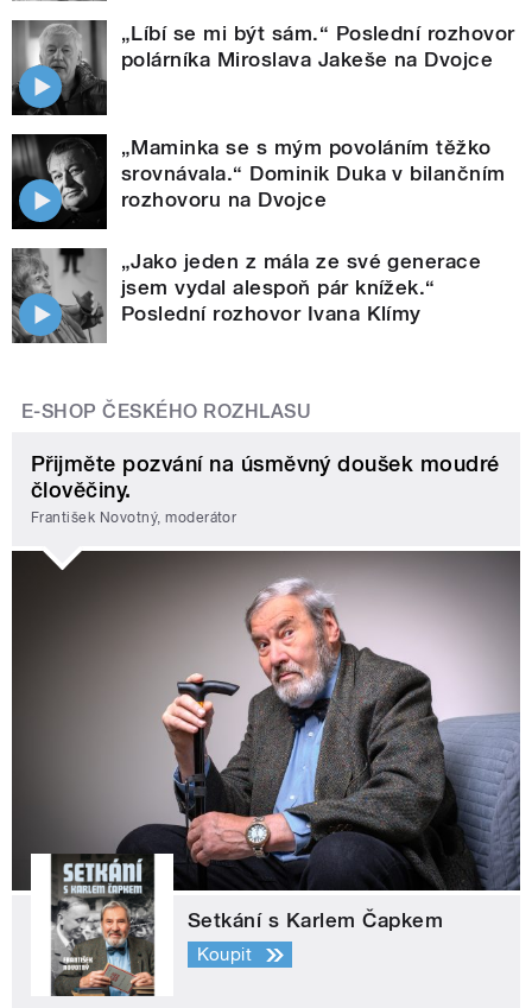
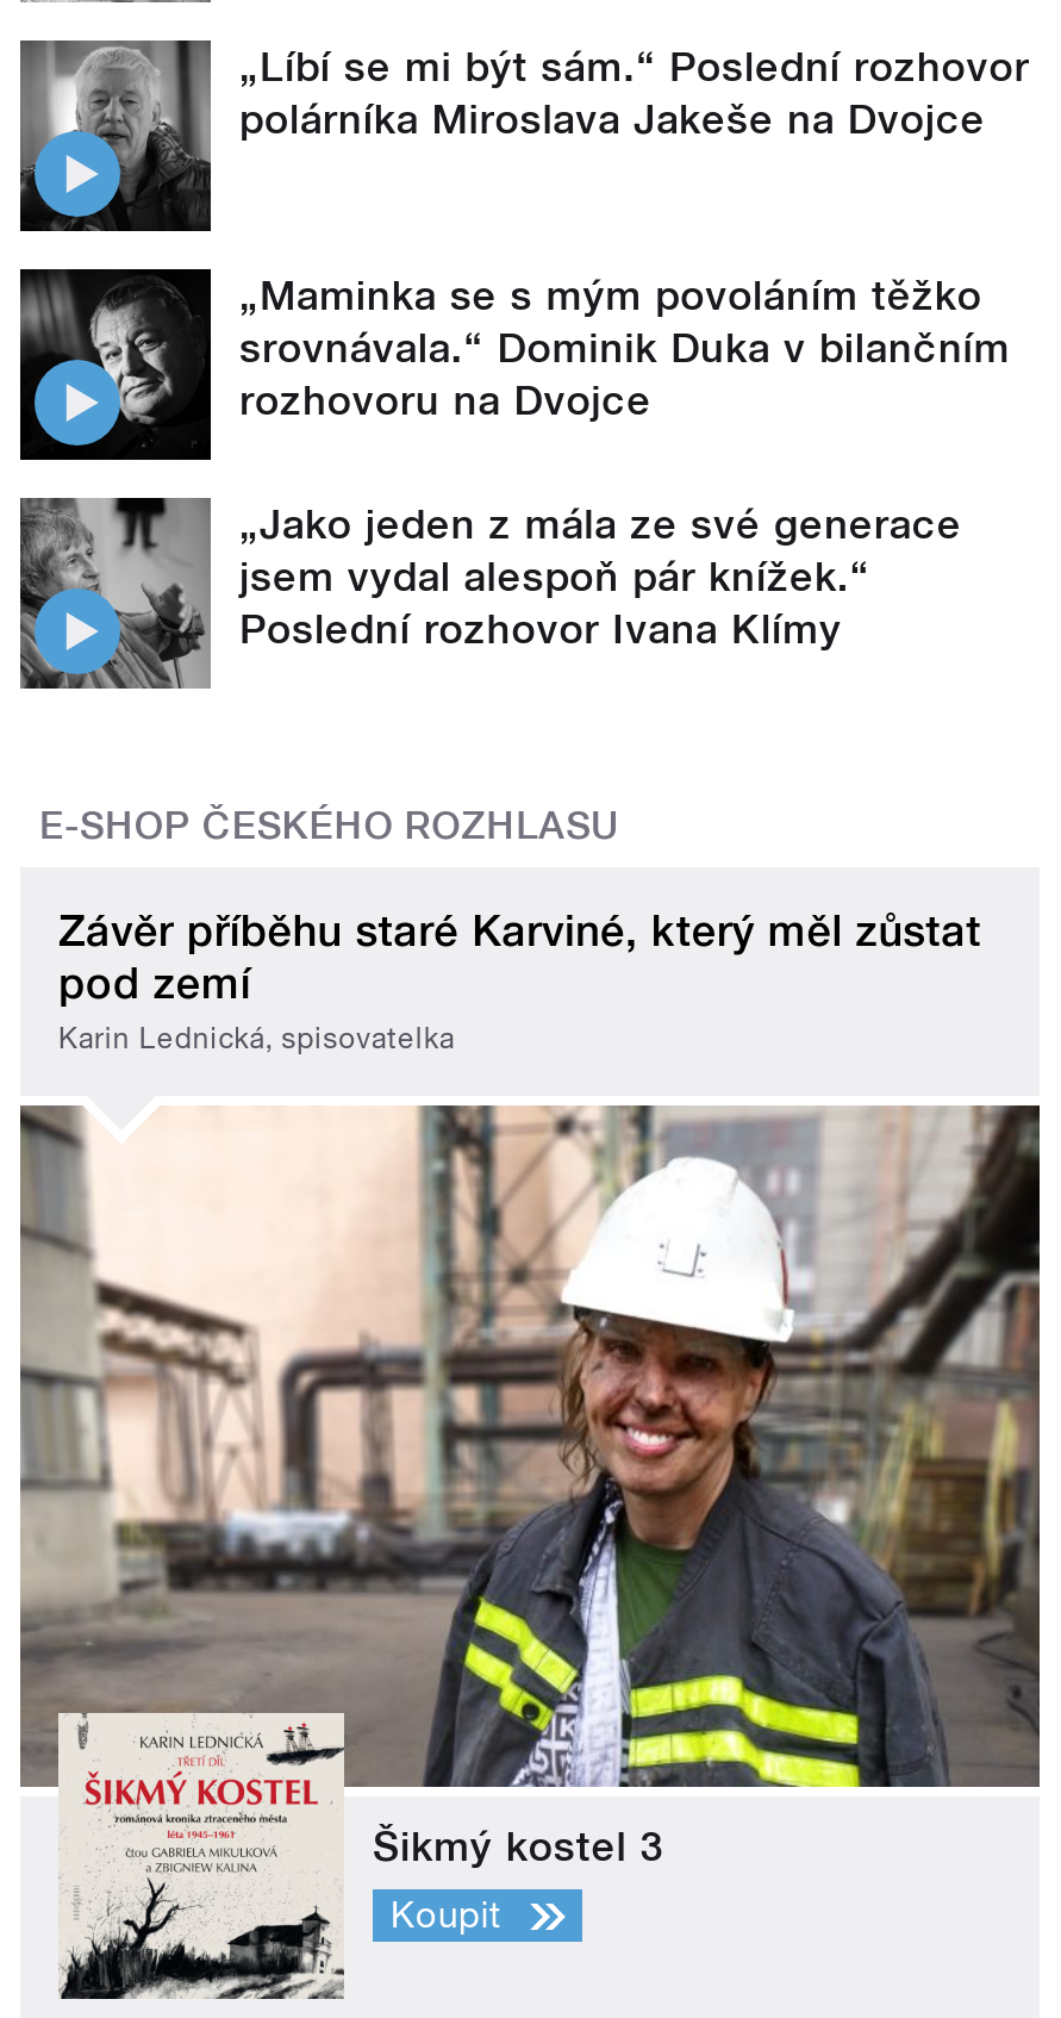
- Přijměte pozvání na úsměvný doušek moudré
- člověčiny.
- František Novotný, moderátor
+ Závěr příběhu staré Karviné, který měl zůstat
+ pod zemí
+ Karin Lednická, spisovatelka

- [image]
- Setkání s Karlem Čapkem
+ [image]
+ Šikmý kostel 3
